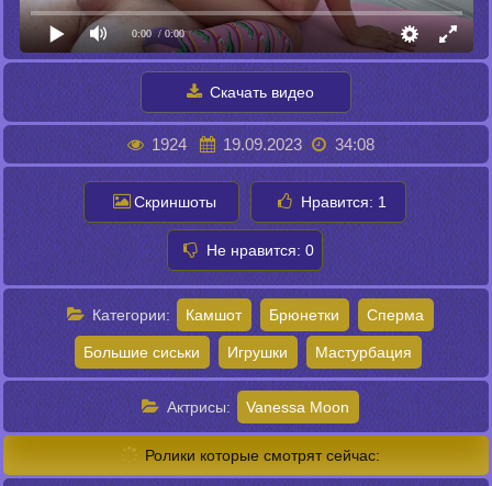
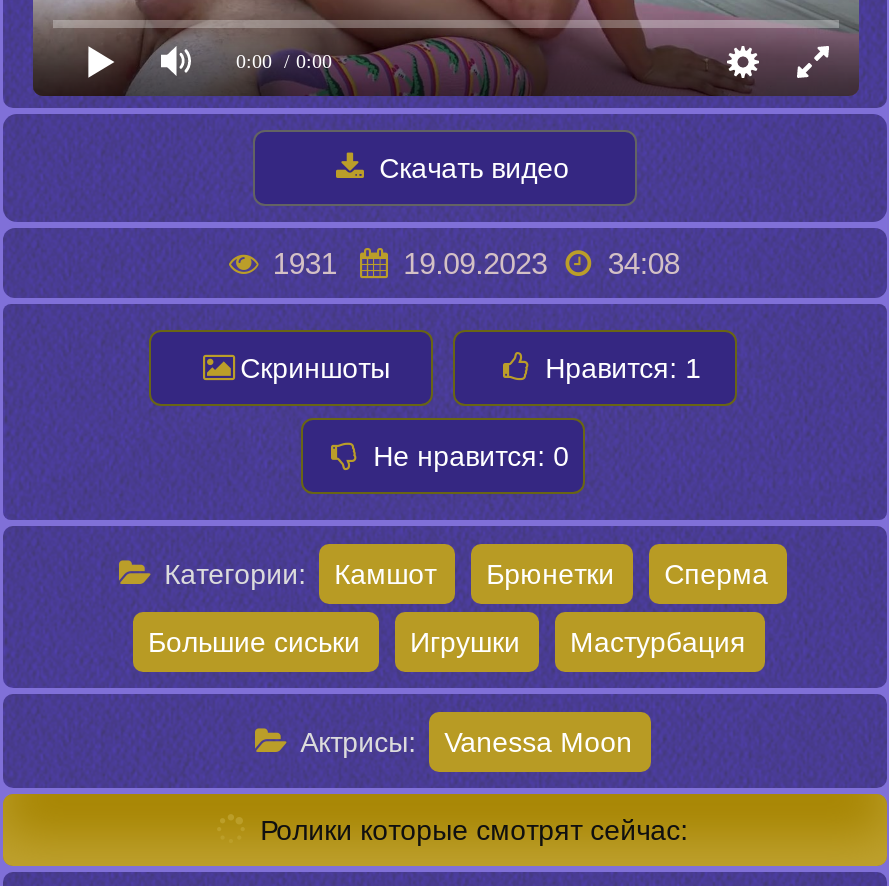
- 1924 19.09.2023 34:08
+ 1931 19.09.2023 34:08
